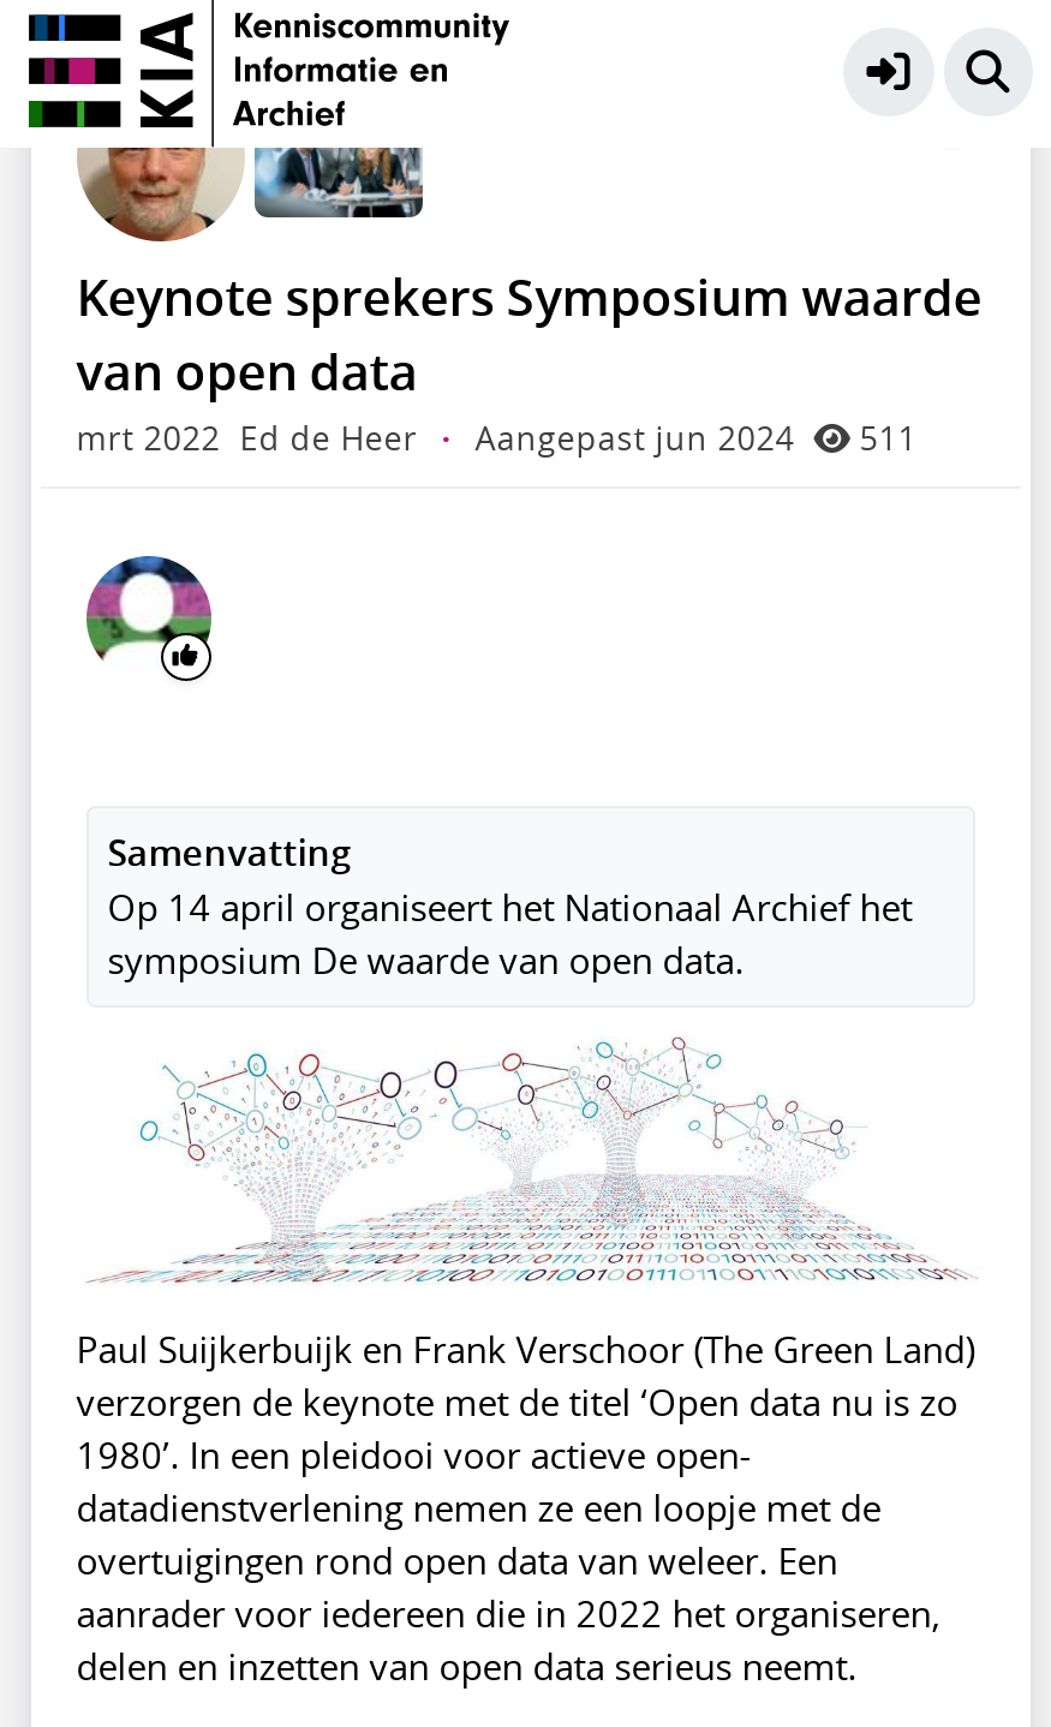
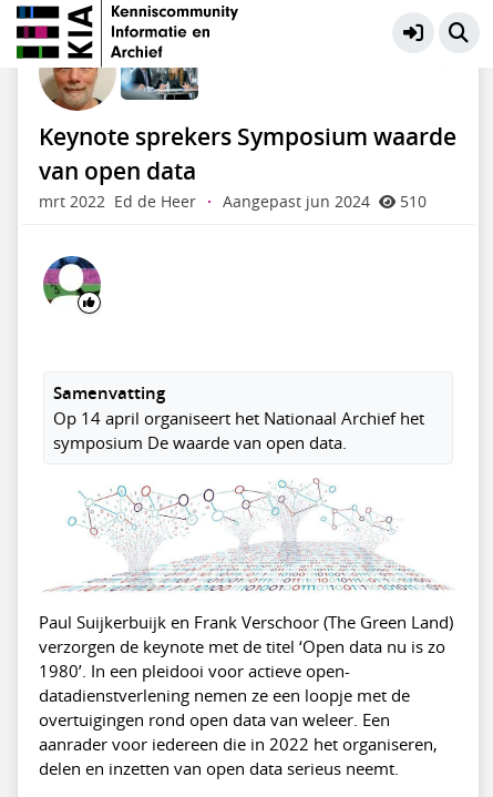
- mrt 2022 Ed de Heer · Aangepast jun 2024 511
+ mrt 2022 Ed de Heer · Aangepast jun 2024 510
